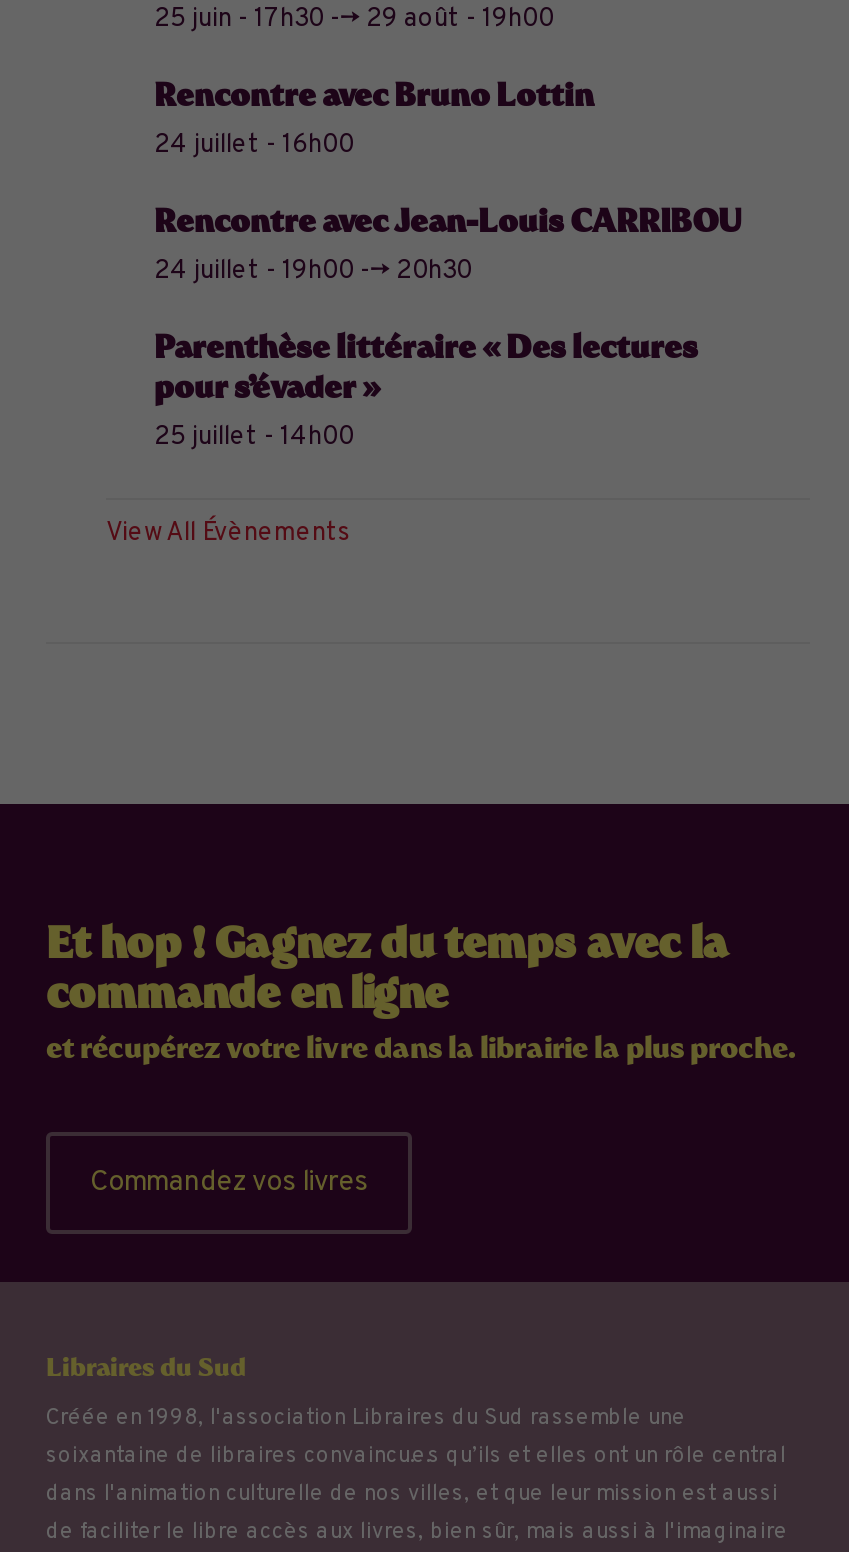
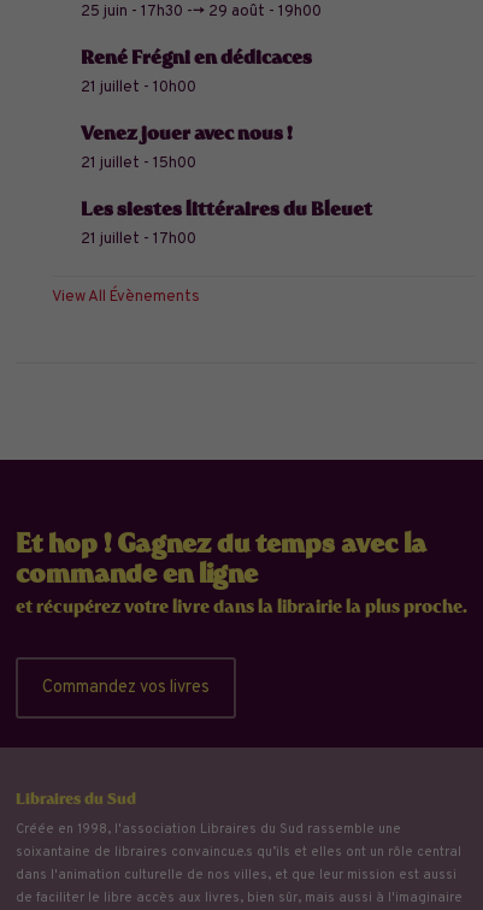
- Rencontre avec Bruno Lottin
- 24 juillet - 16h00
+ René Frégni en dédicaces
+ 21 juillet - 10h00

- Rencontre avec Jean-Louis CARRIBOU
- 24 juillet - 19h00 --> 20h30
+ Venez jouer avec nous !
+ 21 juillet - 15h00

- Parenthèse littéraire « Des lectures
- pour s’évader »
- 25 juillet - 14h00
+ Les siestes littéraires du Bleuet
+ 21 juillet - 17h00
